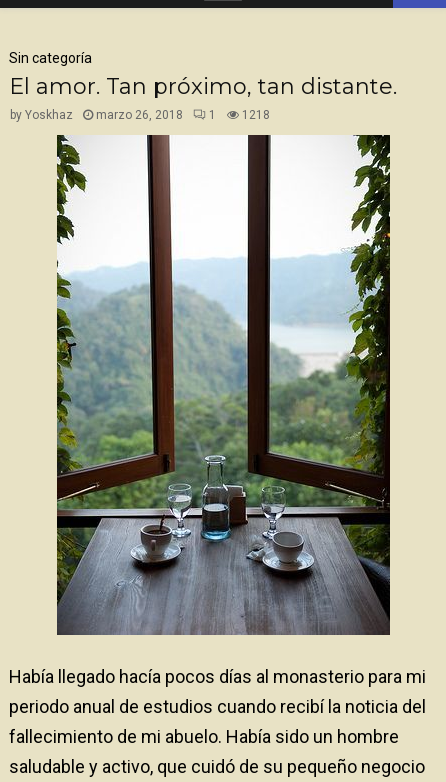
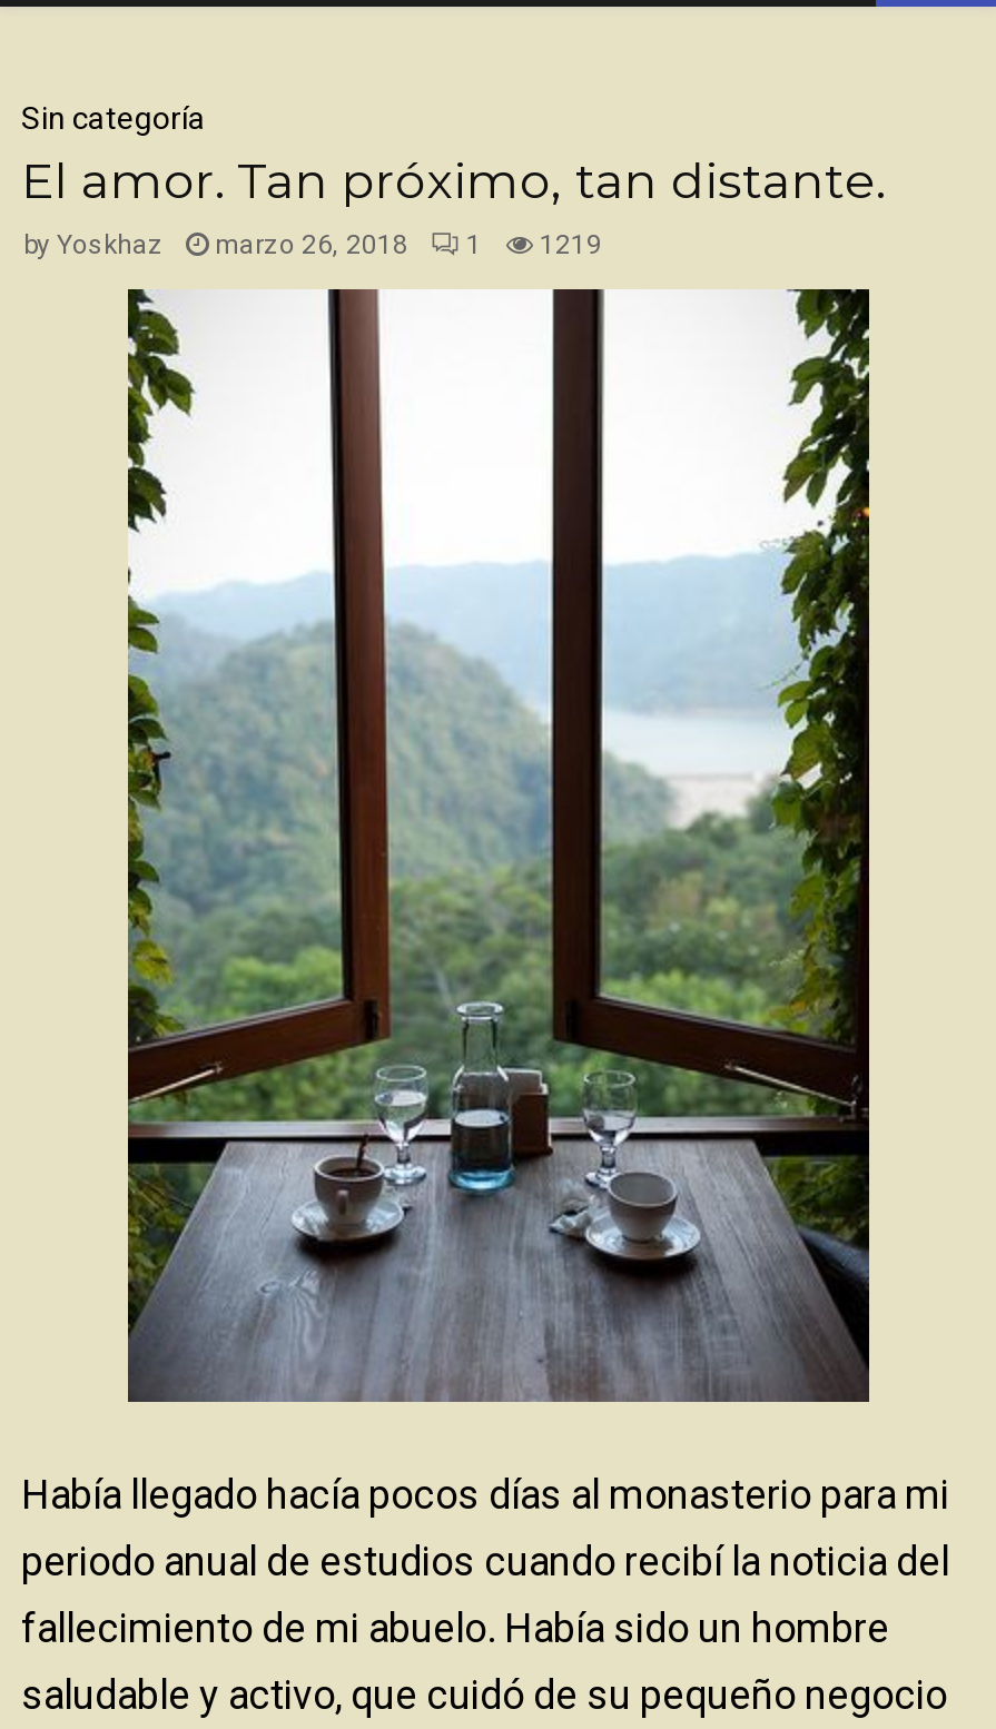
- by Yoskhaz marzo 26, 2018 1 1218
+ by Yoskhaz marzo 26, 2018 1 1219
